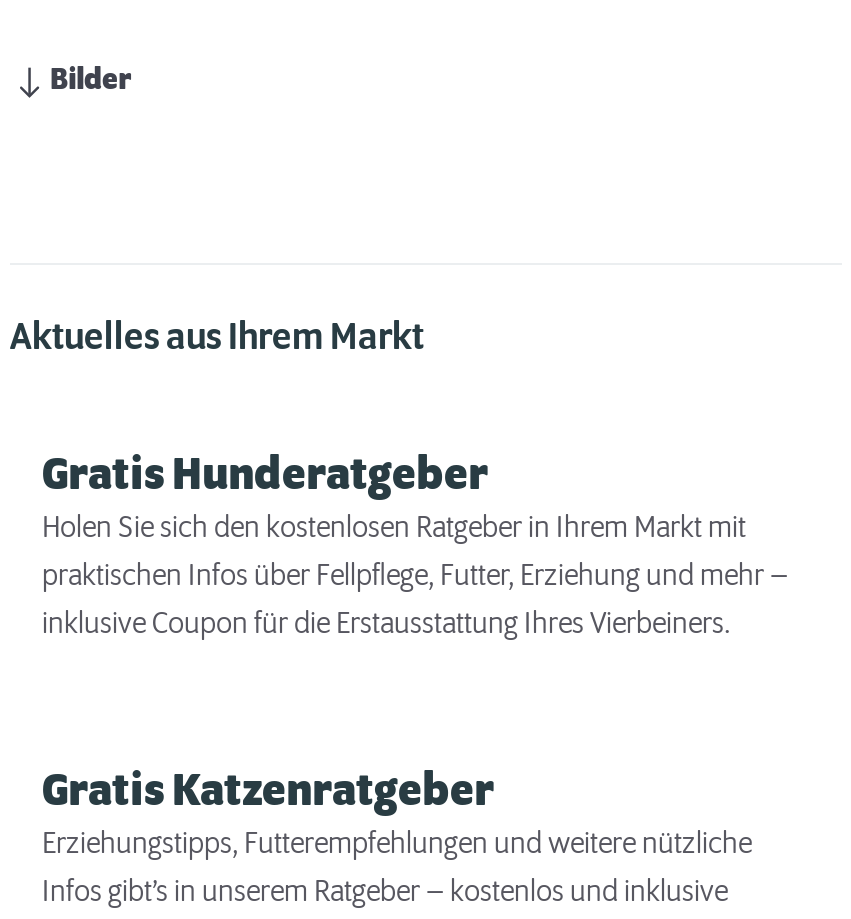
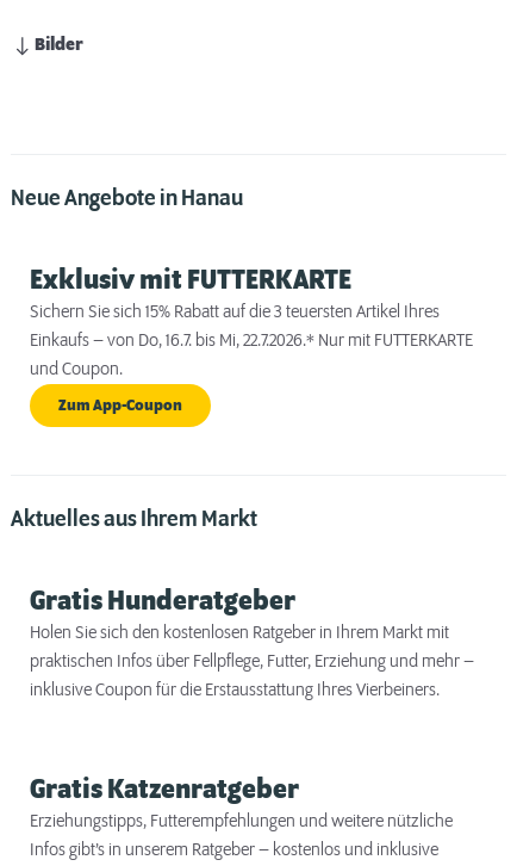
+ Neue Angebote in Hanau
+ Exklusiv mit FUTTERKARTE
+ Sichern Sie sich 15% Rabatt auf die 3 teuersten Artikel Ihres
+ Einkaufs – von Do, 16.7. bis Mi, 22.7.2026.* Nur mit FUTTERKARTE
+ und Coupon.
+ Zum App-Coupon
